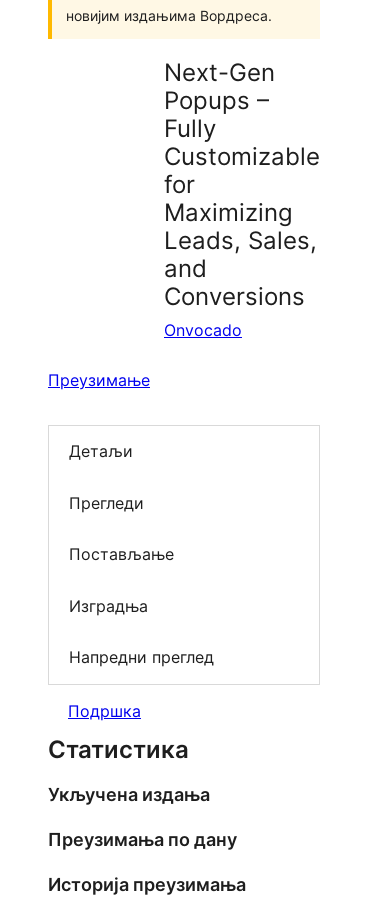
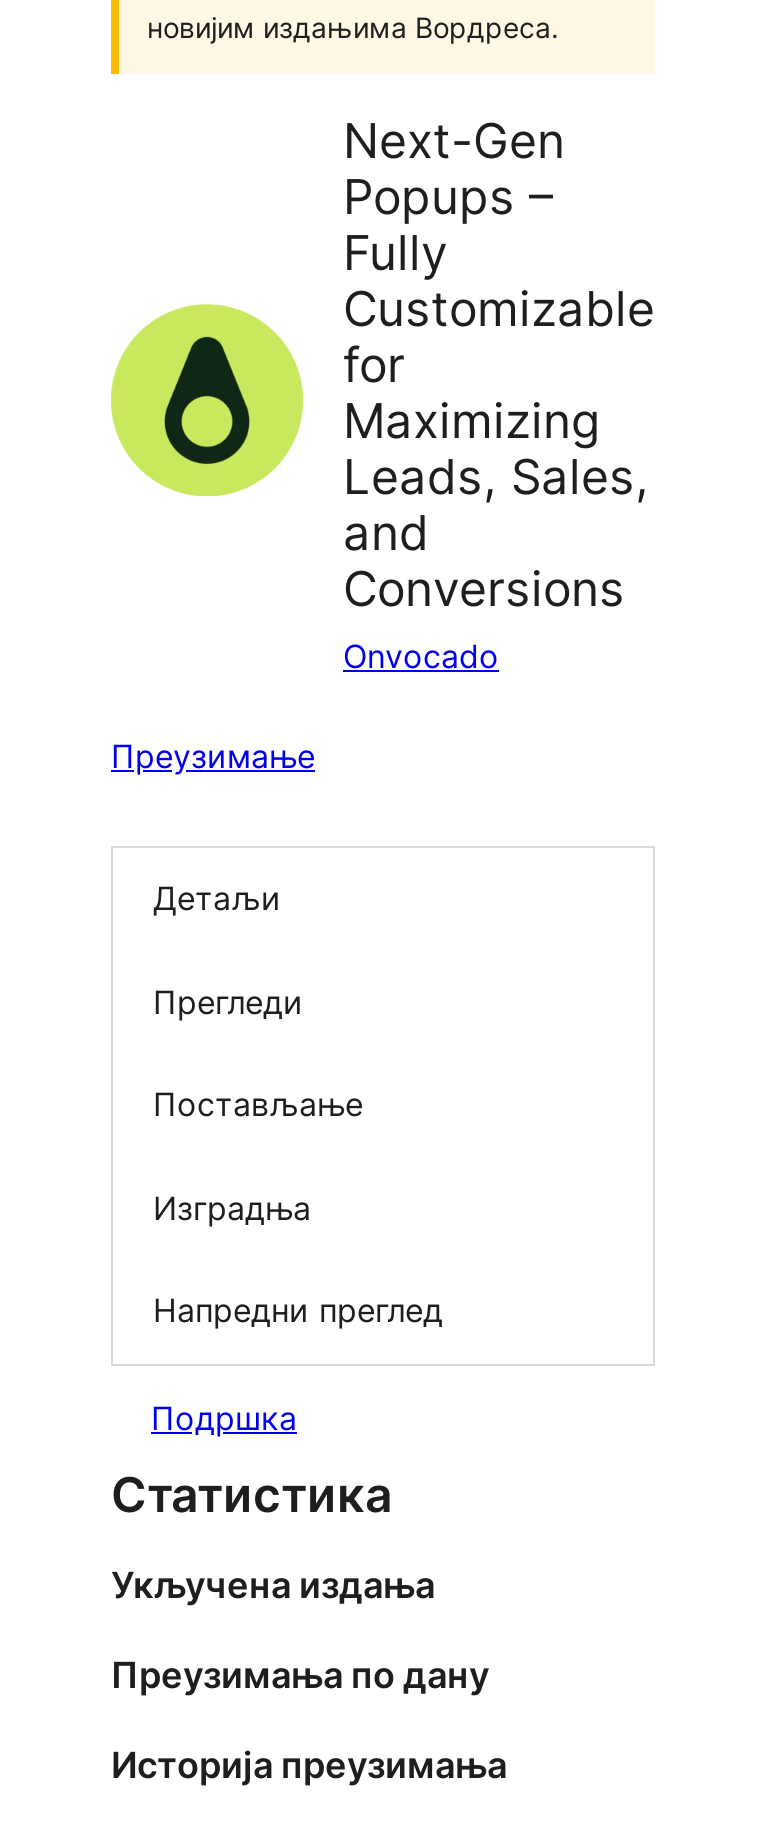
+ [image]
